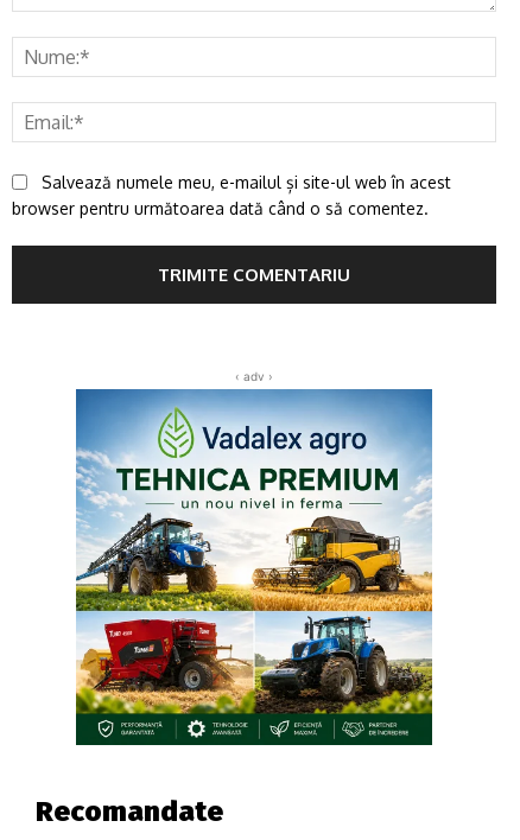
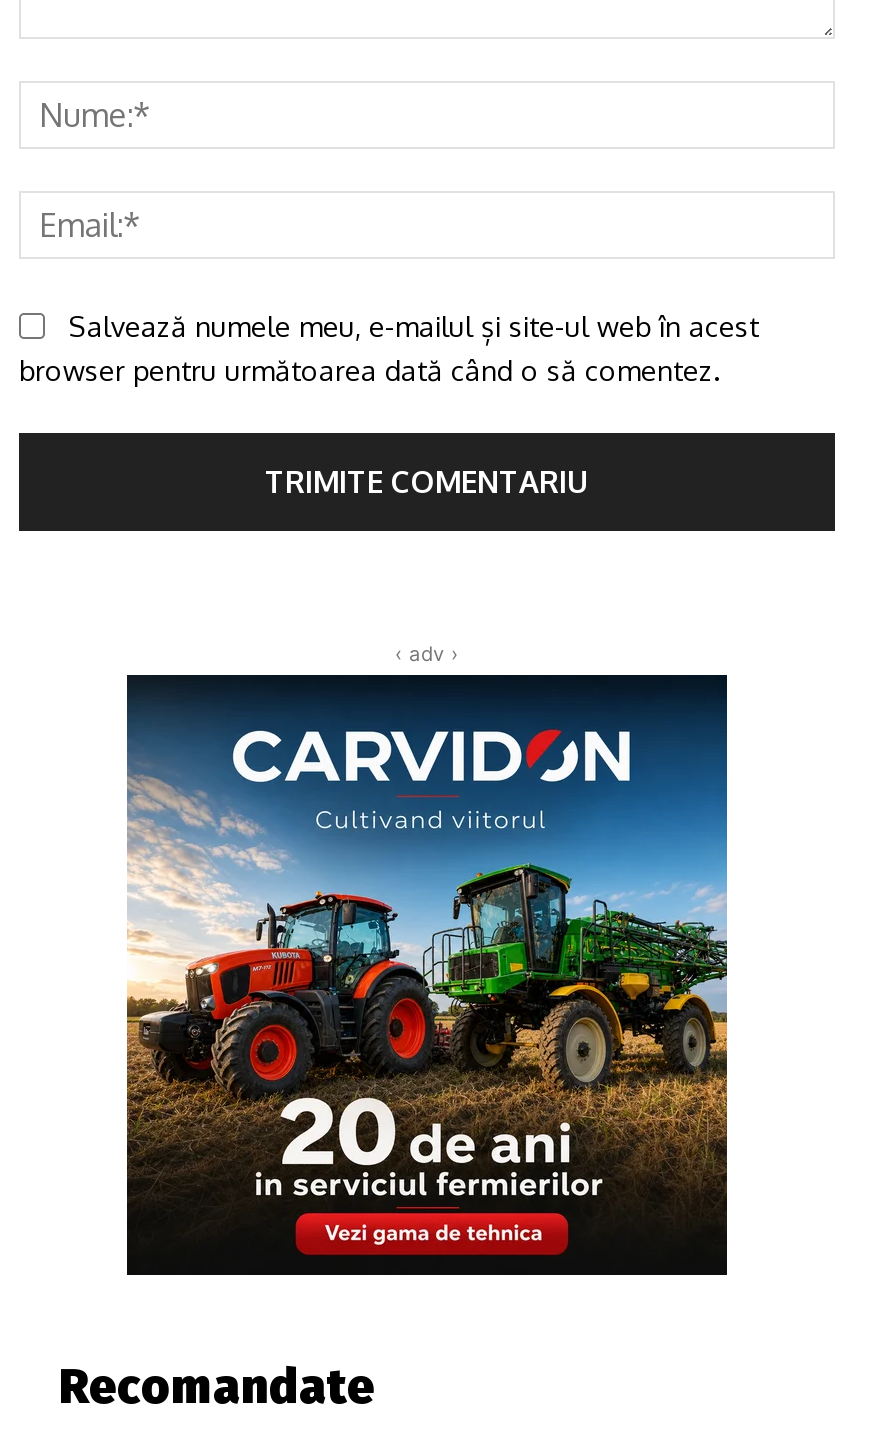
- [image]
+ [image]
